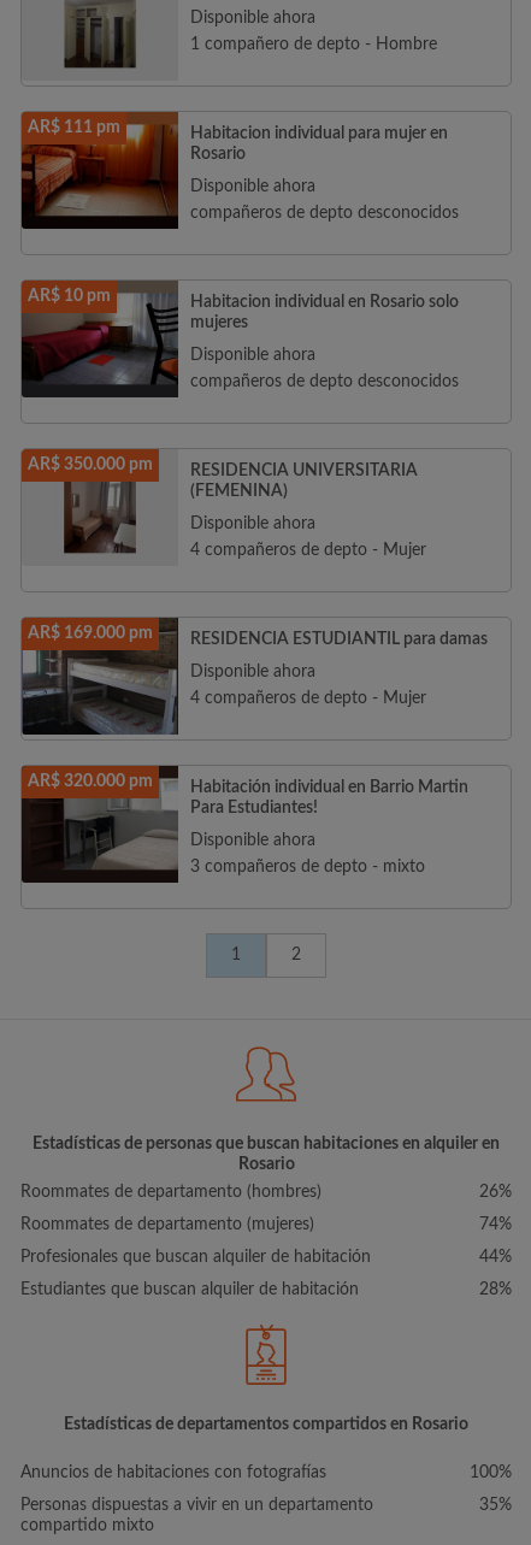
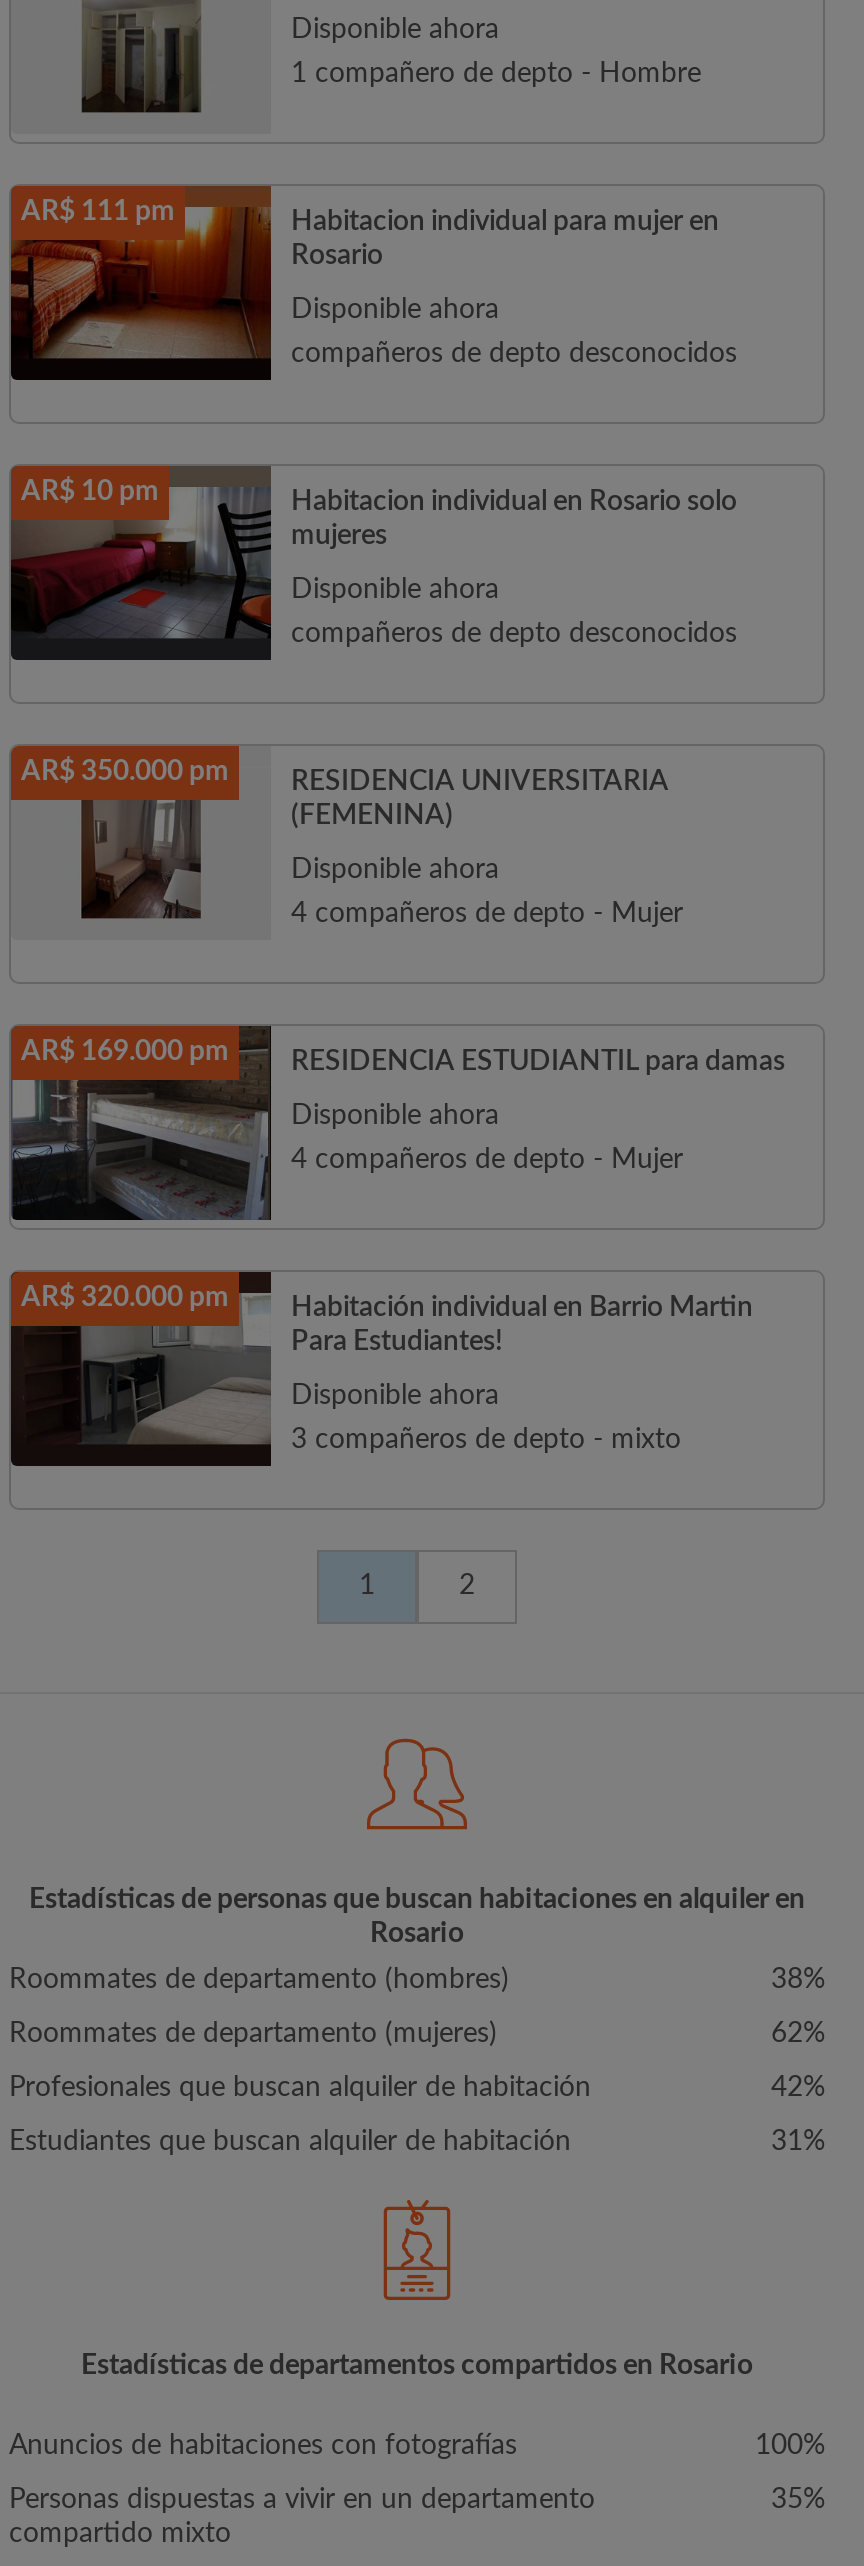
- 26%
+ 38%

- 74%
+ 62%

- 44%
+ 42%

- 28%
+ 31%
